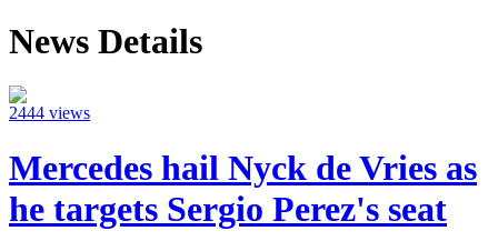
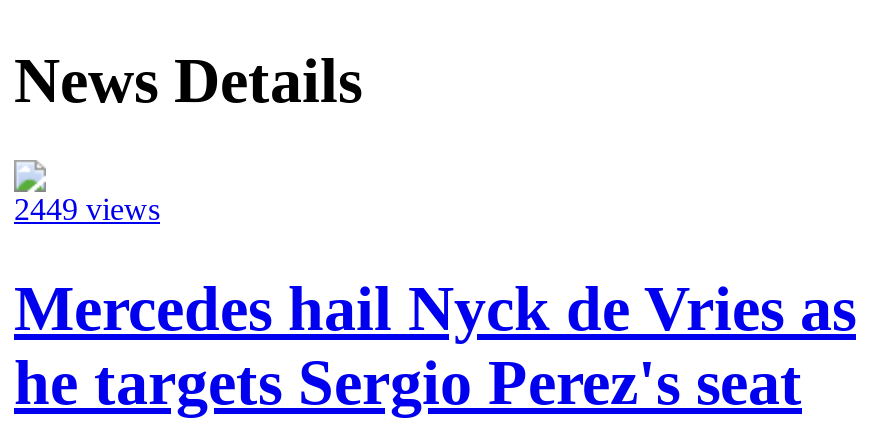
- 2444 views
+ 2449 views
